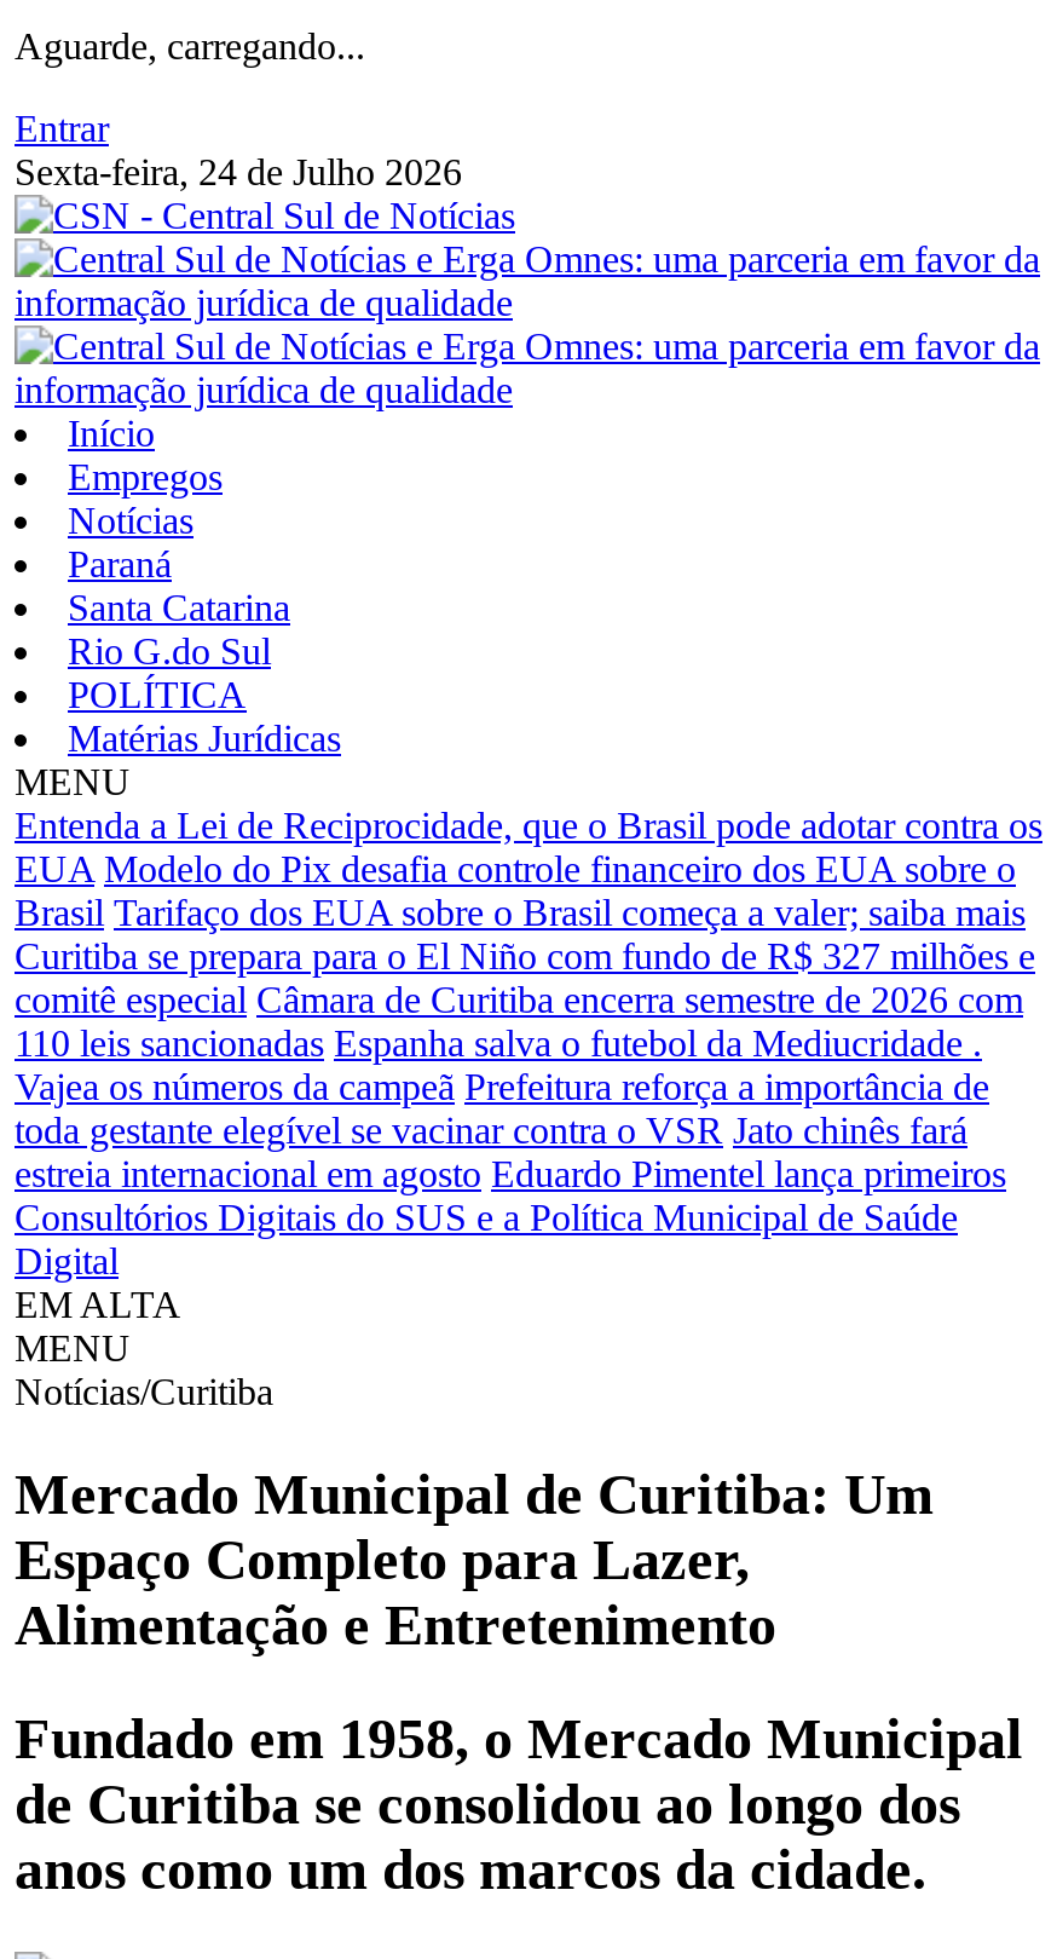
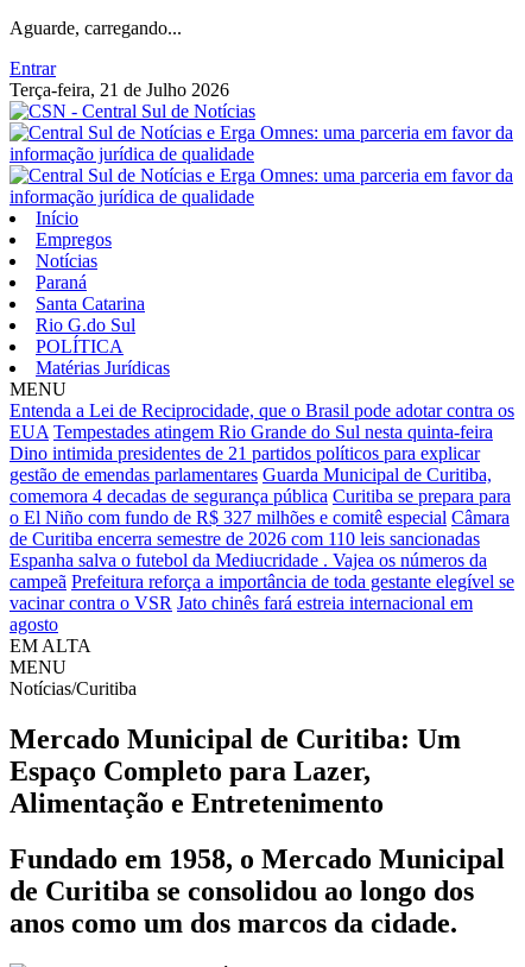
- Sexta-feira, 24 de Julho 2026
+ Terça-feira, 21 de Julho 2026

- EUA Modelo do Pix desafia controle financeiro dos EUA sobre o
- Brasil Tarifaço dos EUA sobre o Brasil começa a valer; saiba mais
- Curitiba se prepara para o El Niño com fundo de R$ 327 milhões e
- comitê especial Câmara de Curitiba encerra semestre de 2026 com
- 110 leis sancionadas Espanha salva o futebol da Mediucridade .
- Vajea os números da campeã Prefeitura reforça a importância de
- toda gestante elegível se vacinar contra o VSR Jato chinês fará
- estreia internacional em agosto Eduardo Pimentel lança primeiros
- Consultórios Digitais do SUS e a Política Municipal de Saúde
- Digital
+ EUA Tempestades atingem Rio Grande do Sul nesta quinta-feira
+ Dino intimida presidentes de 21 partidos políticos para explicar
+ gestão de emendas parlamentares Guarda Municipal de Curitiba,
+ comemora 4 decadas de segurança pública Curitiba se prepara para
+ o El Niño com fundo de R$ 327 milhões e comitê especial Câmara
+ de Curitiba encerra semestre de 2026 com 110 leis sancionadas
+ Espanha salva o futebol da Mediucridade . Vajea os números da
+ campeã Prefeitura reforça a importância de toda gestante elegível se
+ vacinar contra o VSR Jato chinês fará estreia internacional em
+ agosto
